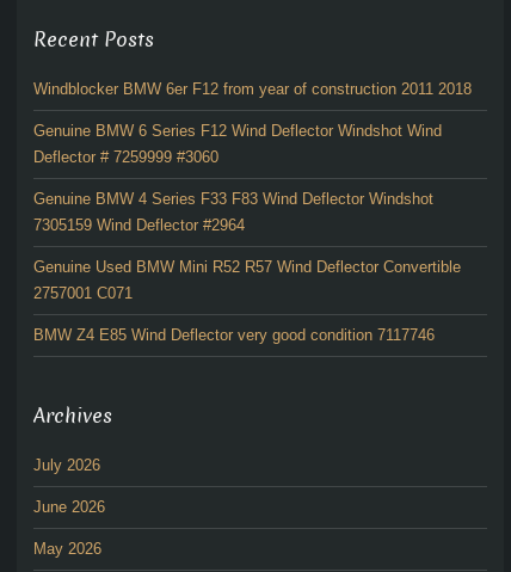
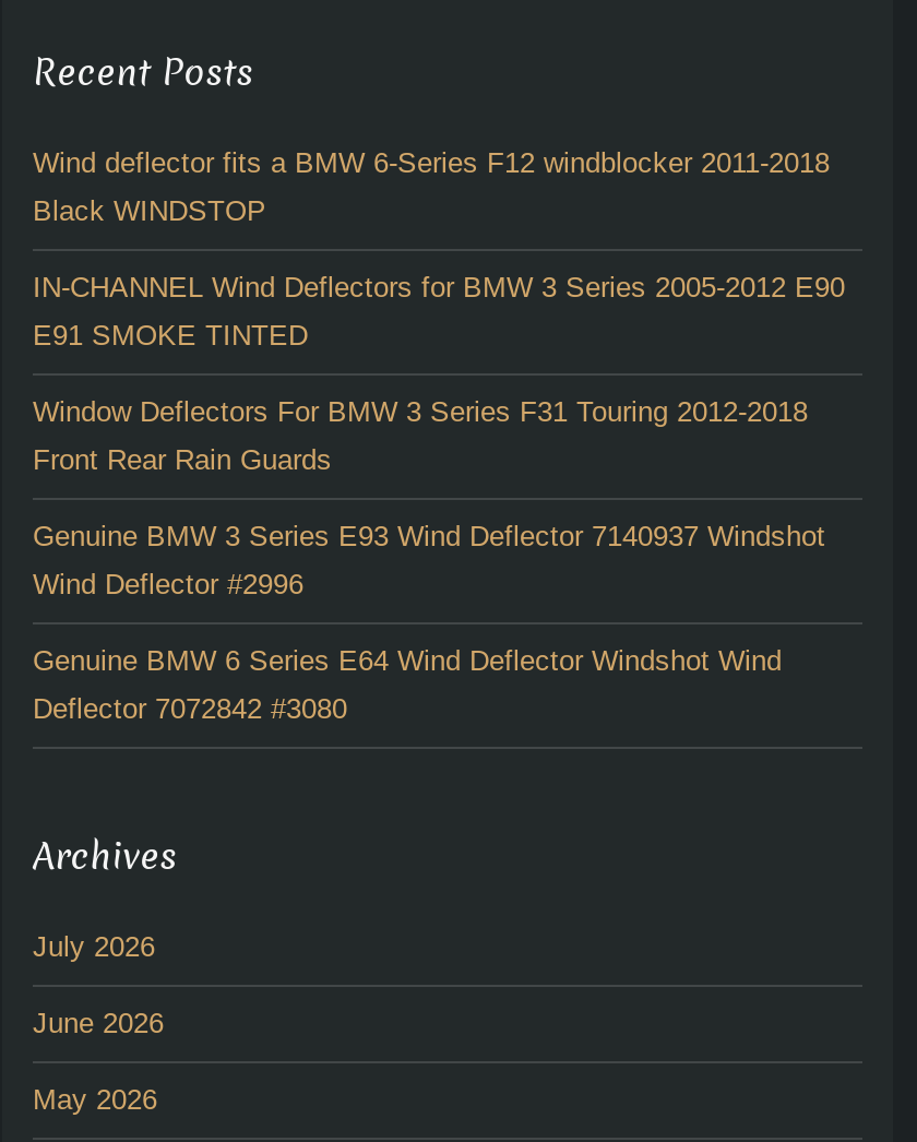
- Windblocker BMW 6er F12 from year of construction 2011 2018
- Genuine BMW 6 Series F12 Wind Deflector Windshot Wind
- Deflector # 7259999 #3060
- Genuine BMW 4 Series F33 F83 Wind Deflector Windshot
- 7305159 Wind Deflector #2964
- Genuine Used BMW Mini R52 R57 Wind Deflector Convertible
- 2757001 C071
- BMW Z4 E85 Wind Deflector very good condition 7117746
+ Wind deflector fits a BMW 6-Series F12 windblocker 2011-2018
+ Black WINDSTOP
+ IN-CHANNEL Wind Deflectors for BMW 3 Series 2005-2012 E90
+ E91 SMOKE TINTED
+ Window Deflectors For BMW 3 Series F31 Touring 2012-2018
+ Front Rear Rain Guards
+ Genuine BMW 3 Series E93 Wind Deflector 7140937 Windshot
+ Wind Deflector #2996
+ Genuine BMW 6 Series E64 Wind Deflector Windshot Wind
+ Deflector 7072842 #3080
